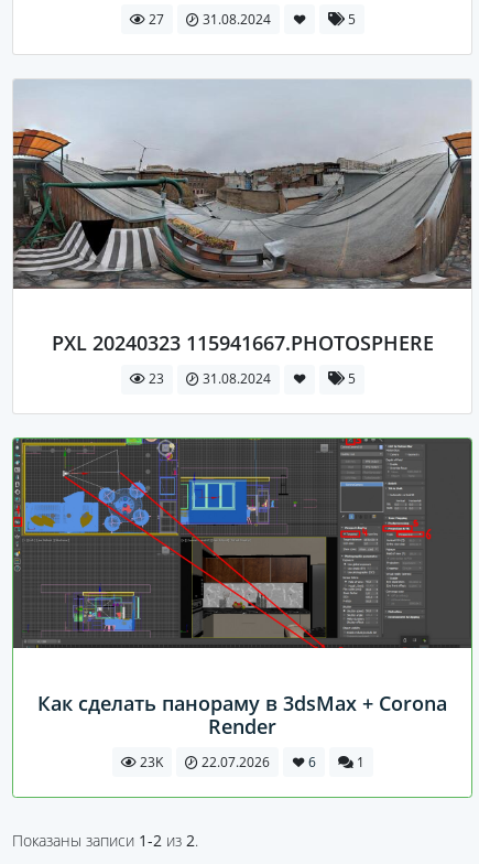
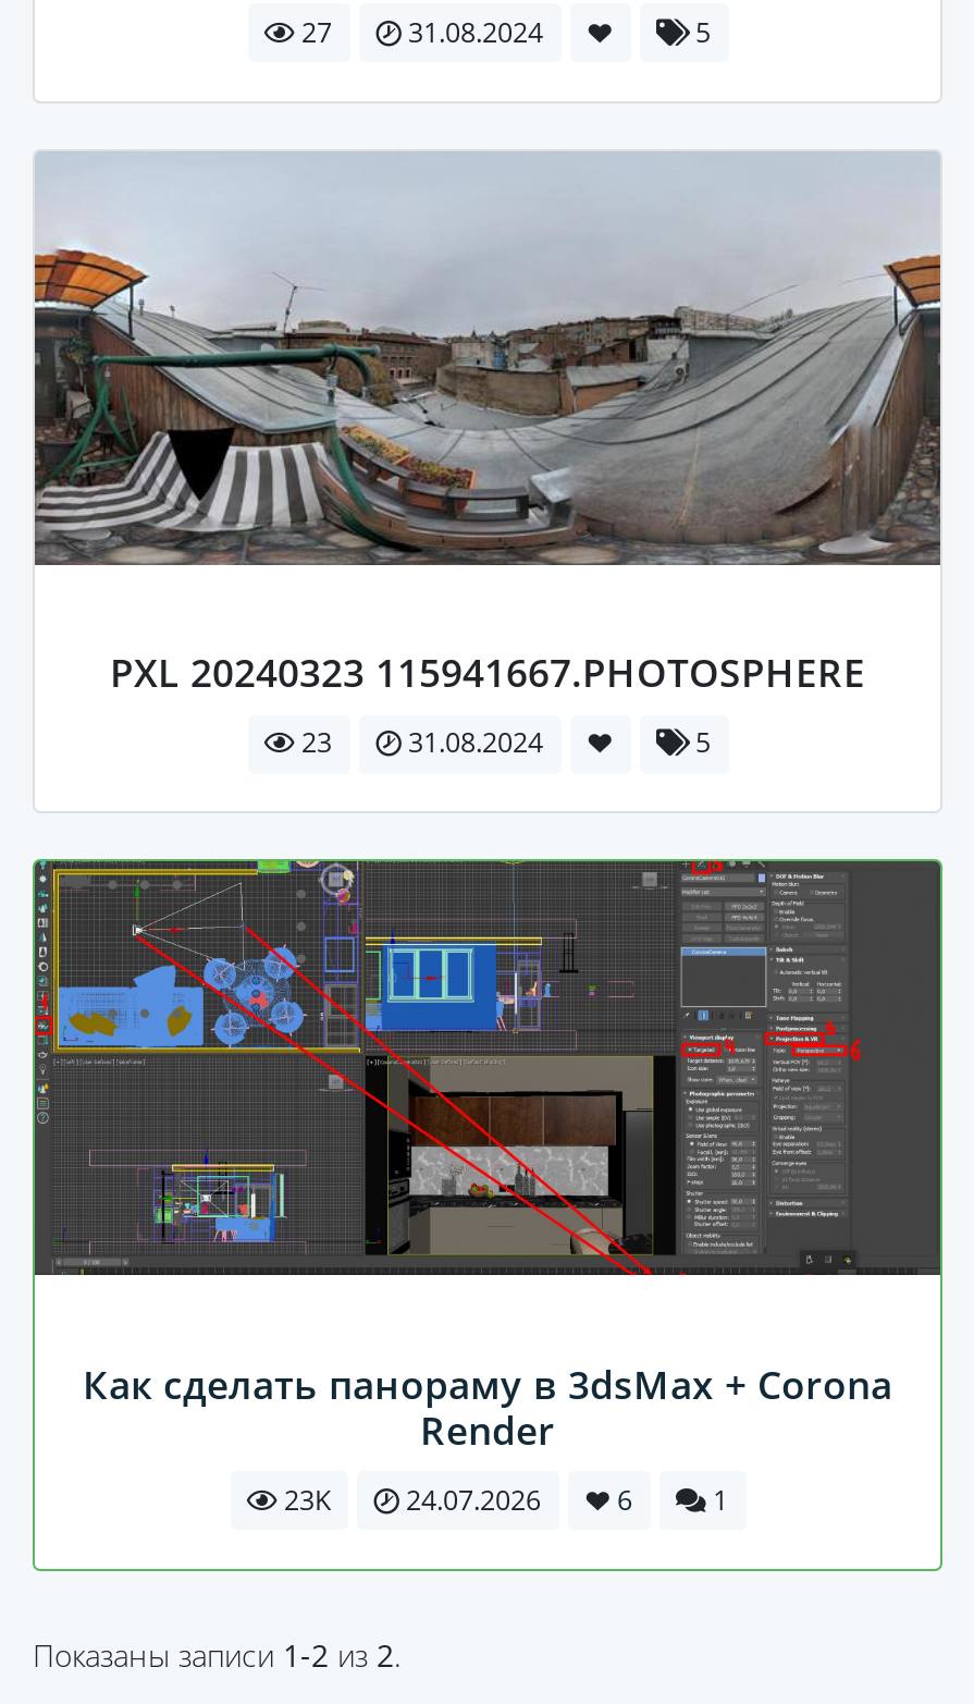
- 23K 22.07.2026
+ 23K 24.07.2026
